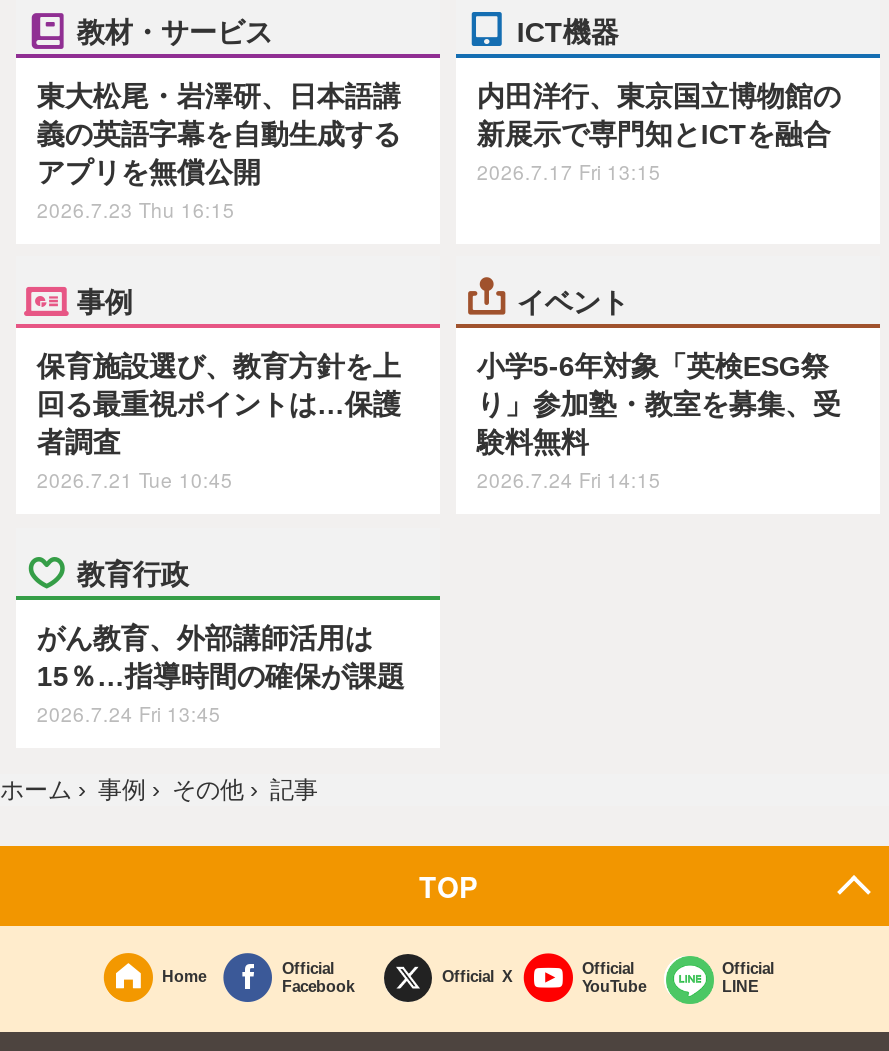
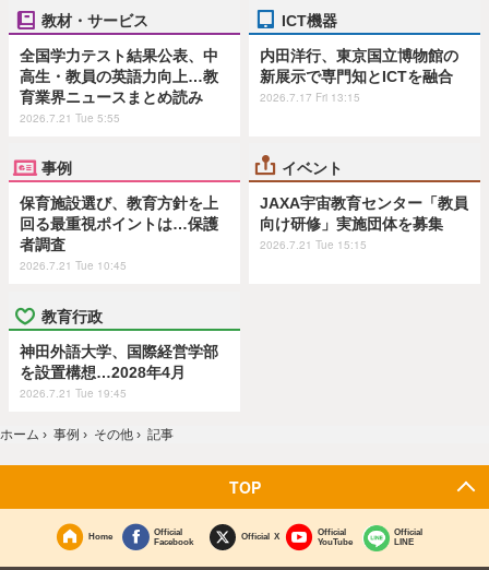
- 東大松尾・岩澤研、日本語講
- 義の英語字幕を自動生成する
- アプリを無償公開
- 2026.7.23 Thu 16:15
+ 全国学力テスト結果公表、中
+ 高生・教員の英語力向上…教
+ 育業界ニュースまとめ読み
+ 2026.7.21 Tue 5:55

- 小学5-6年対象「英検ESG祭
- り」参加塾・教室を募集、受
- 験料無料
- 2026.7.24 Fri 14:15
+ JAXA宇宙教育センター「教員
+ 向け研修」実施団体を募集
+ 2026.7.21 Tue 15:15

- がん教育、外部講師活用は
- 15％…指導時間の確保が課題
- 2026.7.24 Fri 13:45
+ 神田外語大学、国際経営学部
+ を設置構想…2028年4月
+ 2026.7.21 Tue 19:45
